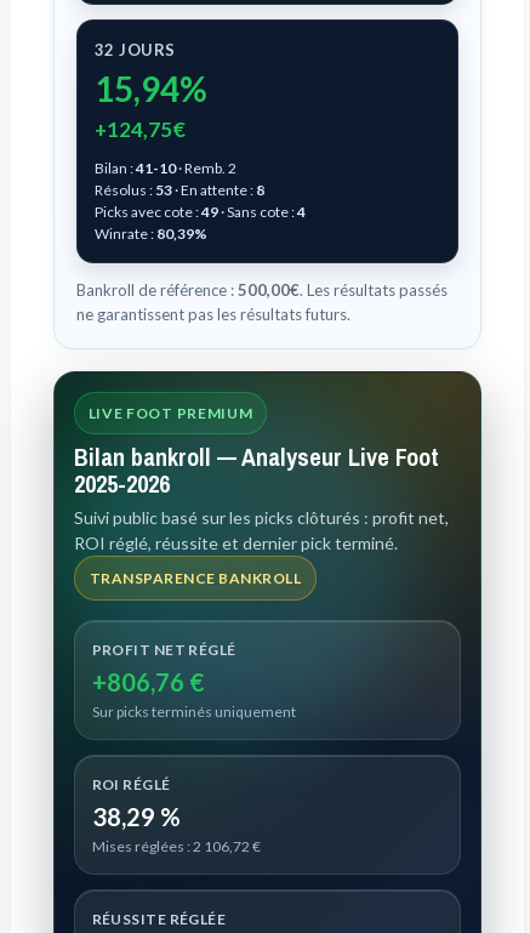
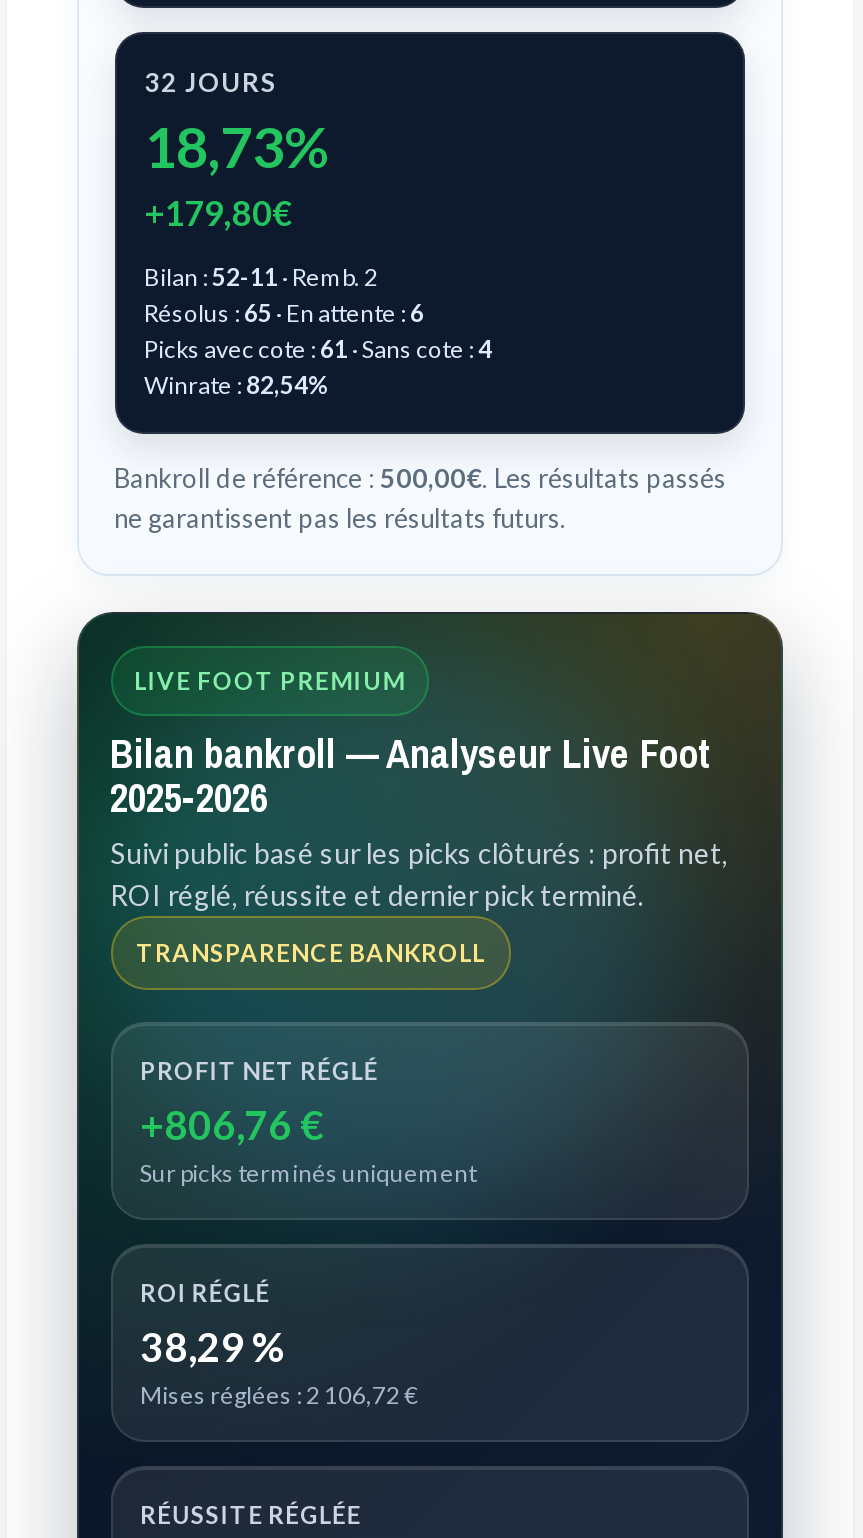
- 15,94%
+ 18,73%

- +124,75€
+ +179,80€

- Bilan : 41-10 · Remb. 2
+ Bilan : 52-11 · Remb. 2

- Résolus : 53 · En attente : 8
+ Résolus : 65 · En attente : 6

- Picks avec cote : 49 · Sans cote :4
+ Picks avec cote : 61 · Sans cote :4

- Winrate : 80,39%
+ Winrate : 82,54%
